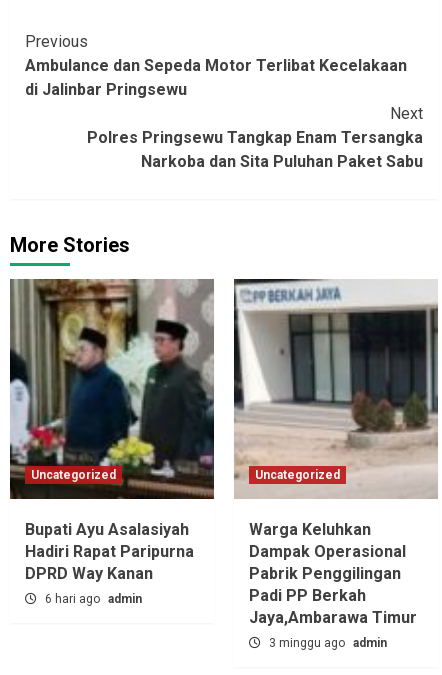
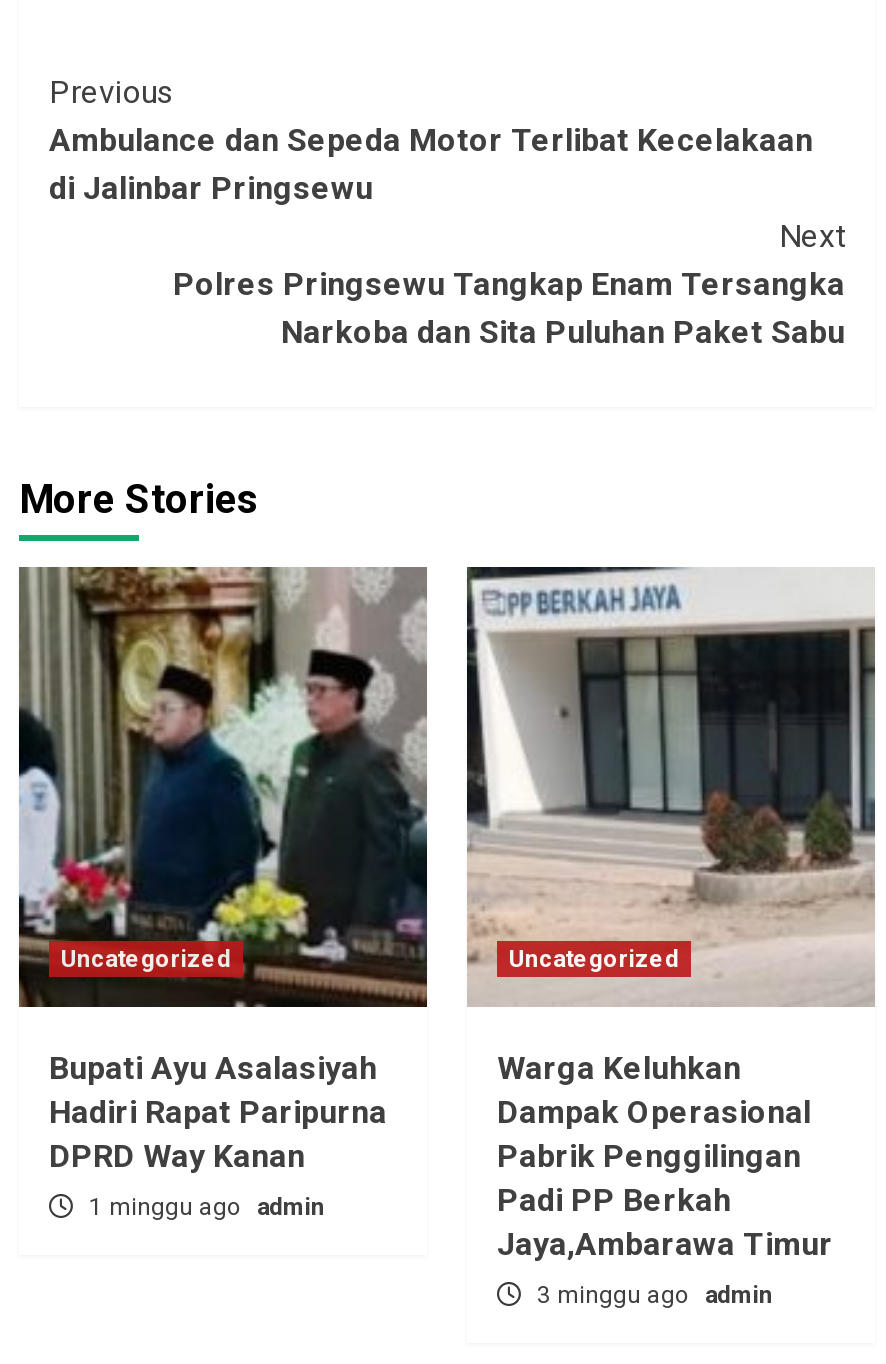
- 6 hari ago admin
+ 1 minggu ago admin
